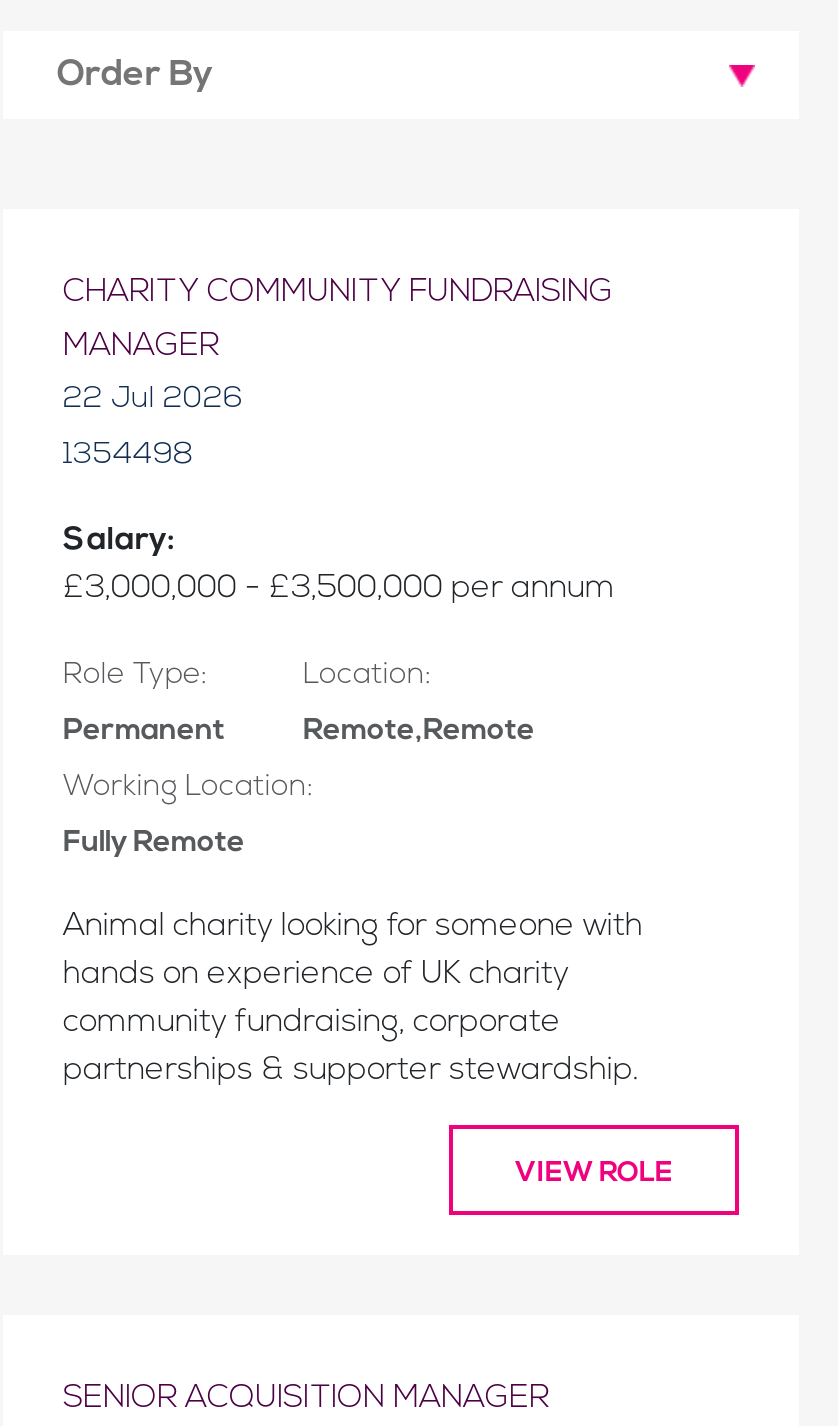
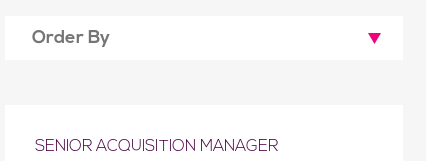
- CHARITY COMMUNITY FUNDRAISING
- MANAGER
- 22 Jul 2026
- 1354498
- Salary:
- £3,000,000 - £3,500,000 per annum
- Role Type:
- Permanent

- Location:
- Remote,Remote
- Working Location:
- Fully Remote
- Animal charity looking for someone with
- hands on experience of UK charity
- community fundraising, corporate
- partnerships & supporter stewardship.
- VIEW ROLE
